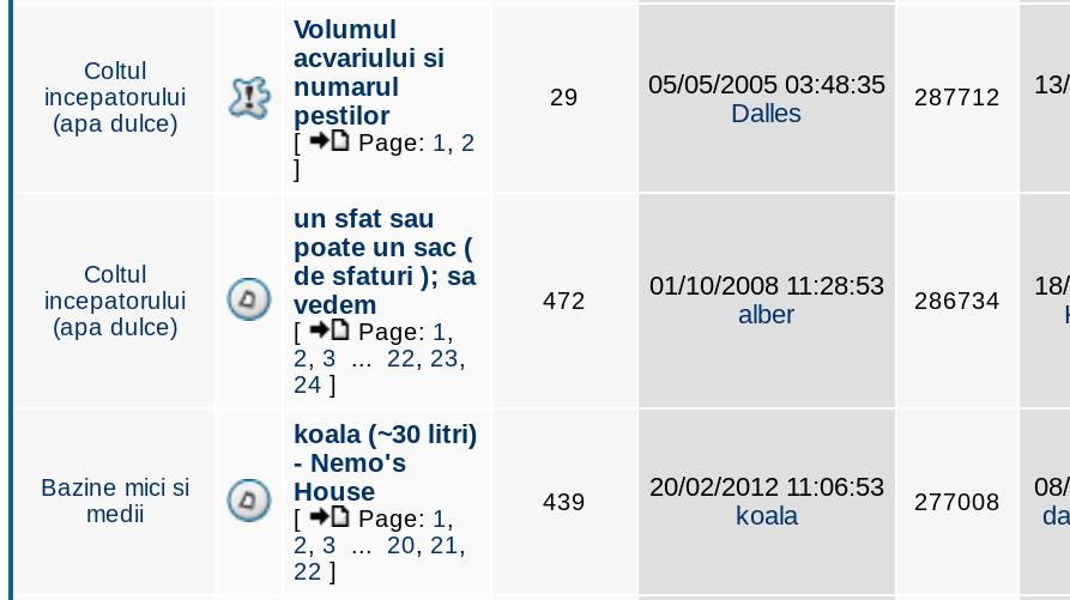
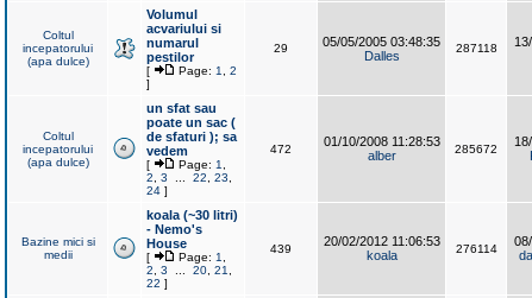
- 287712
+ 287118

- 286734
+ 285672

- 277008
+ 276114
